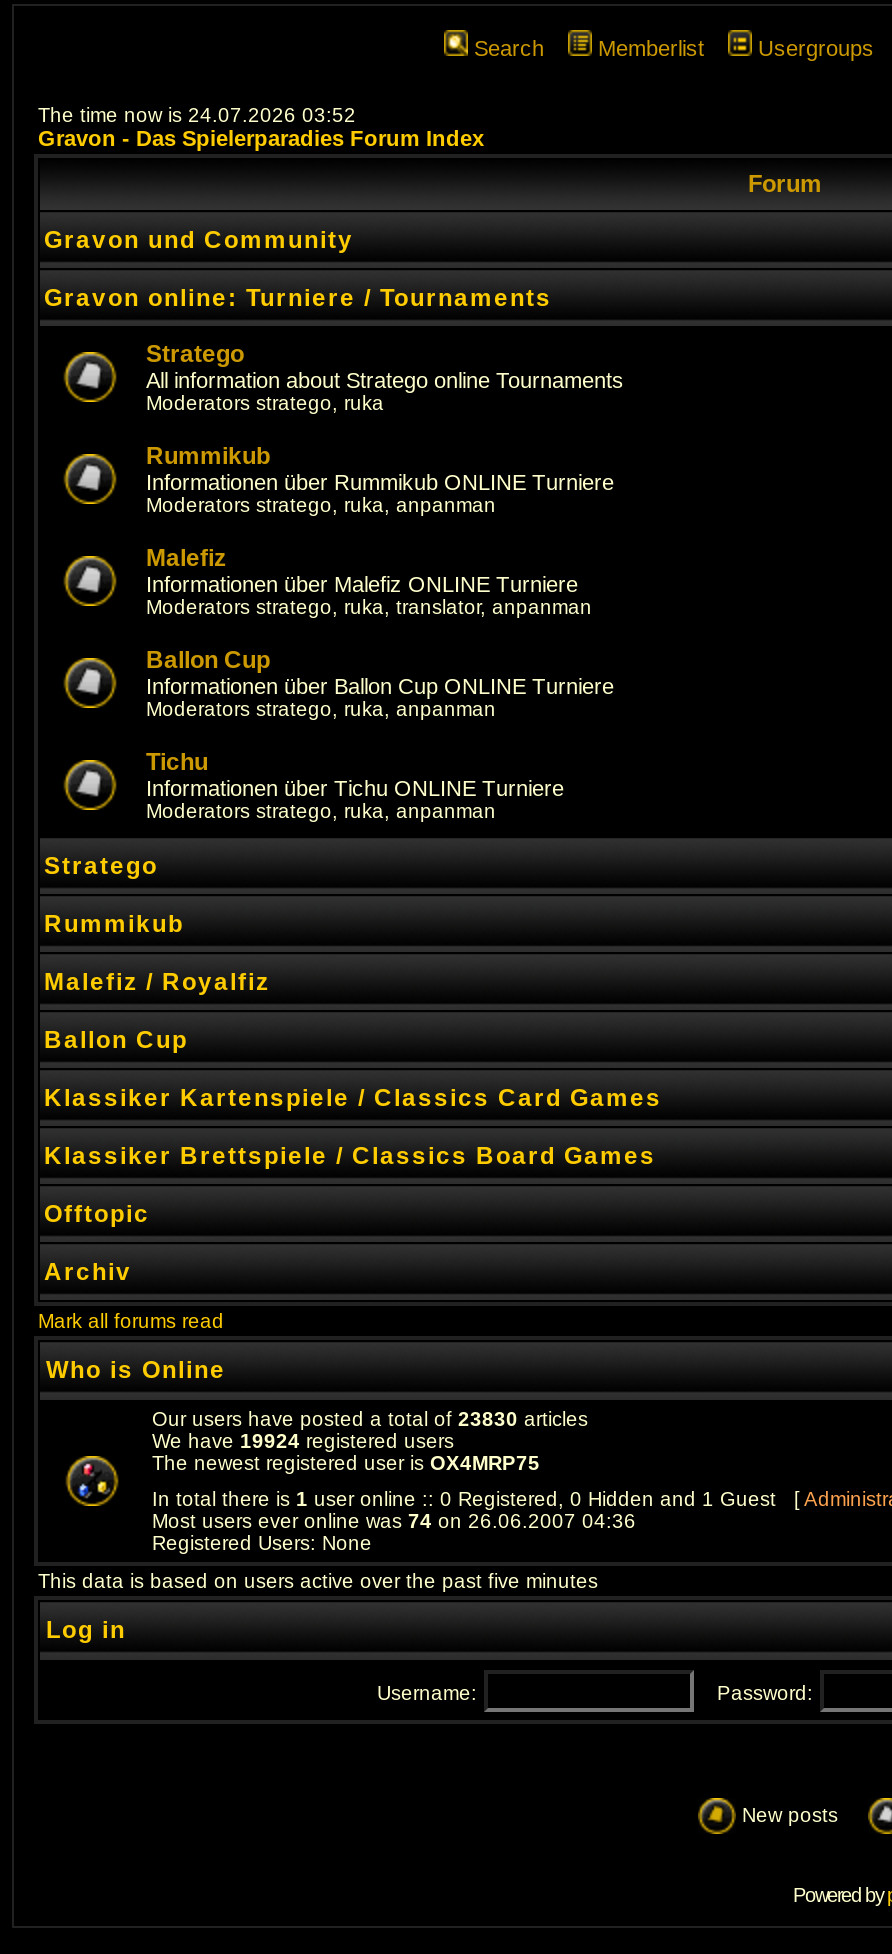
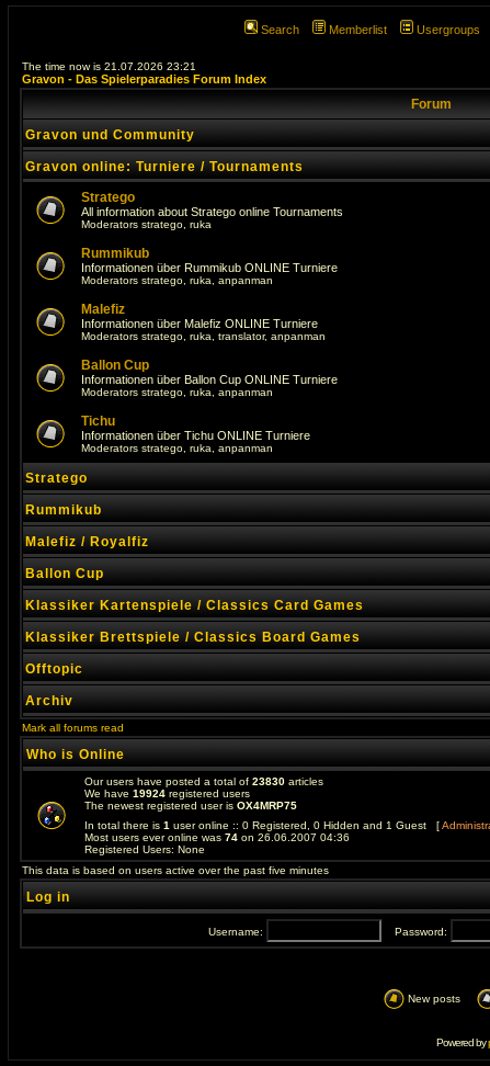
- The time now is 24.07.2026 03:52
+ The time now is 21.07.2026 23:21
